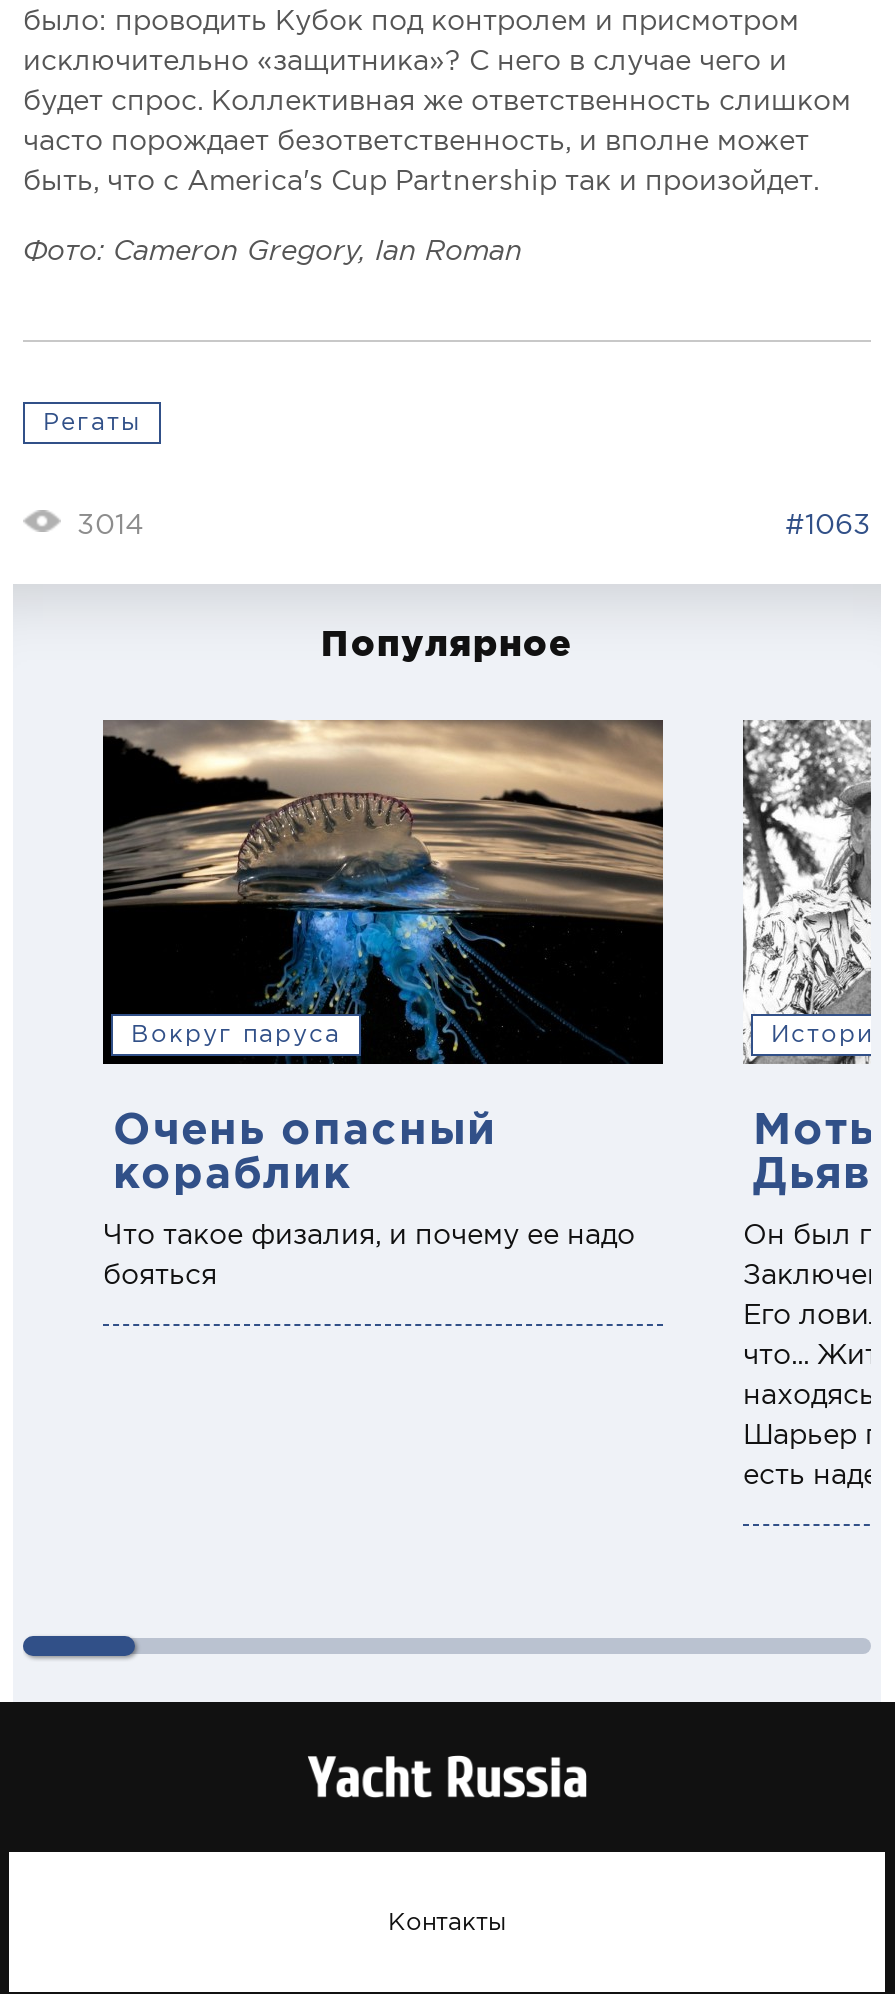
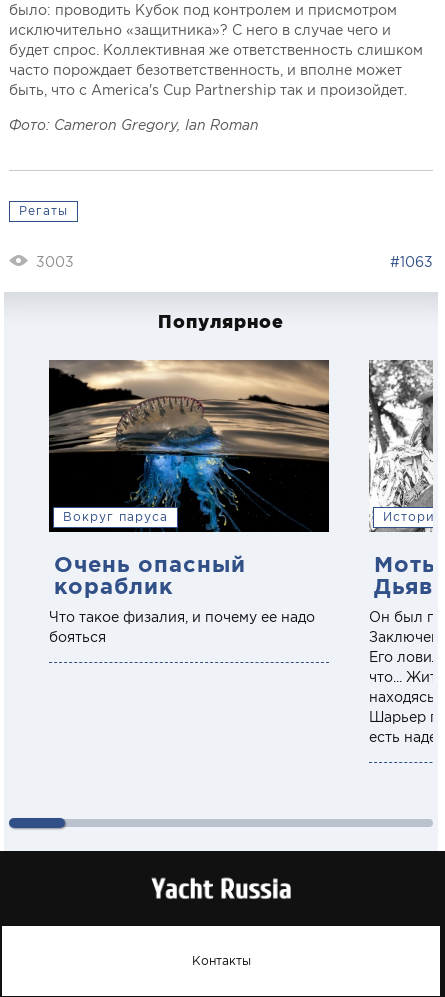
- 3014
+ 3003
